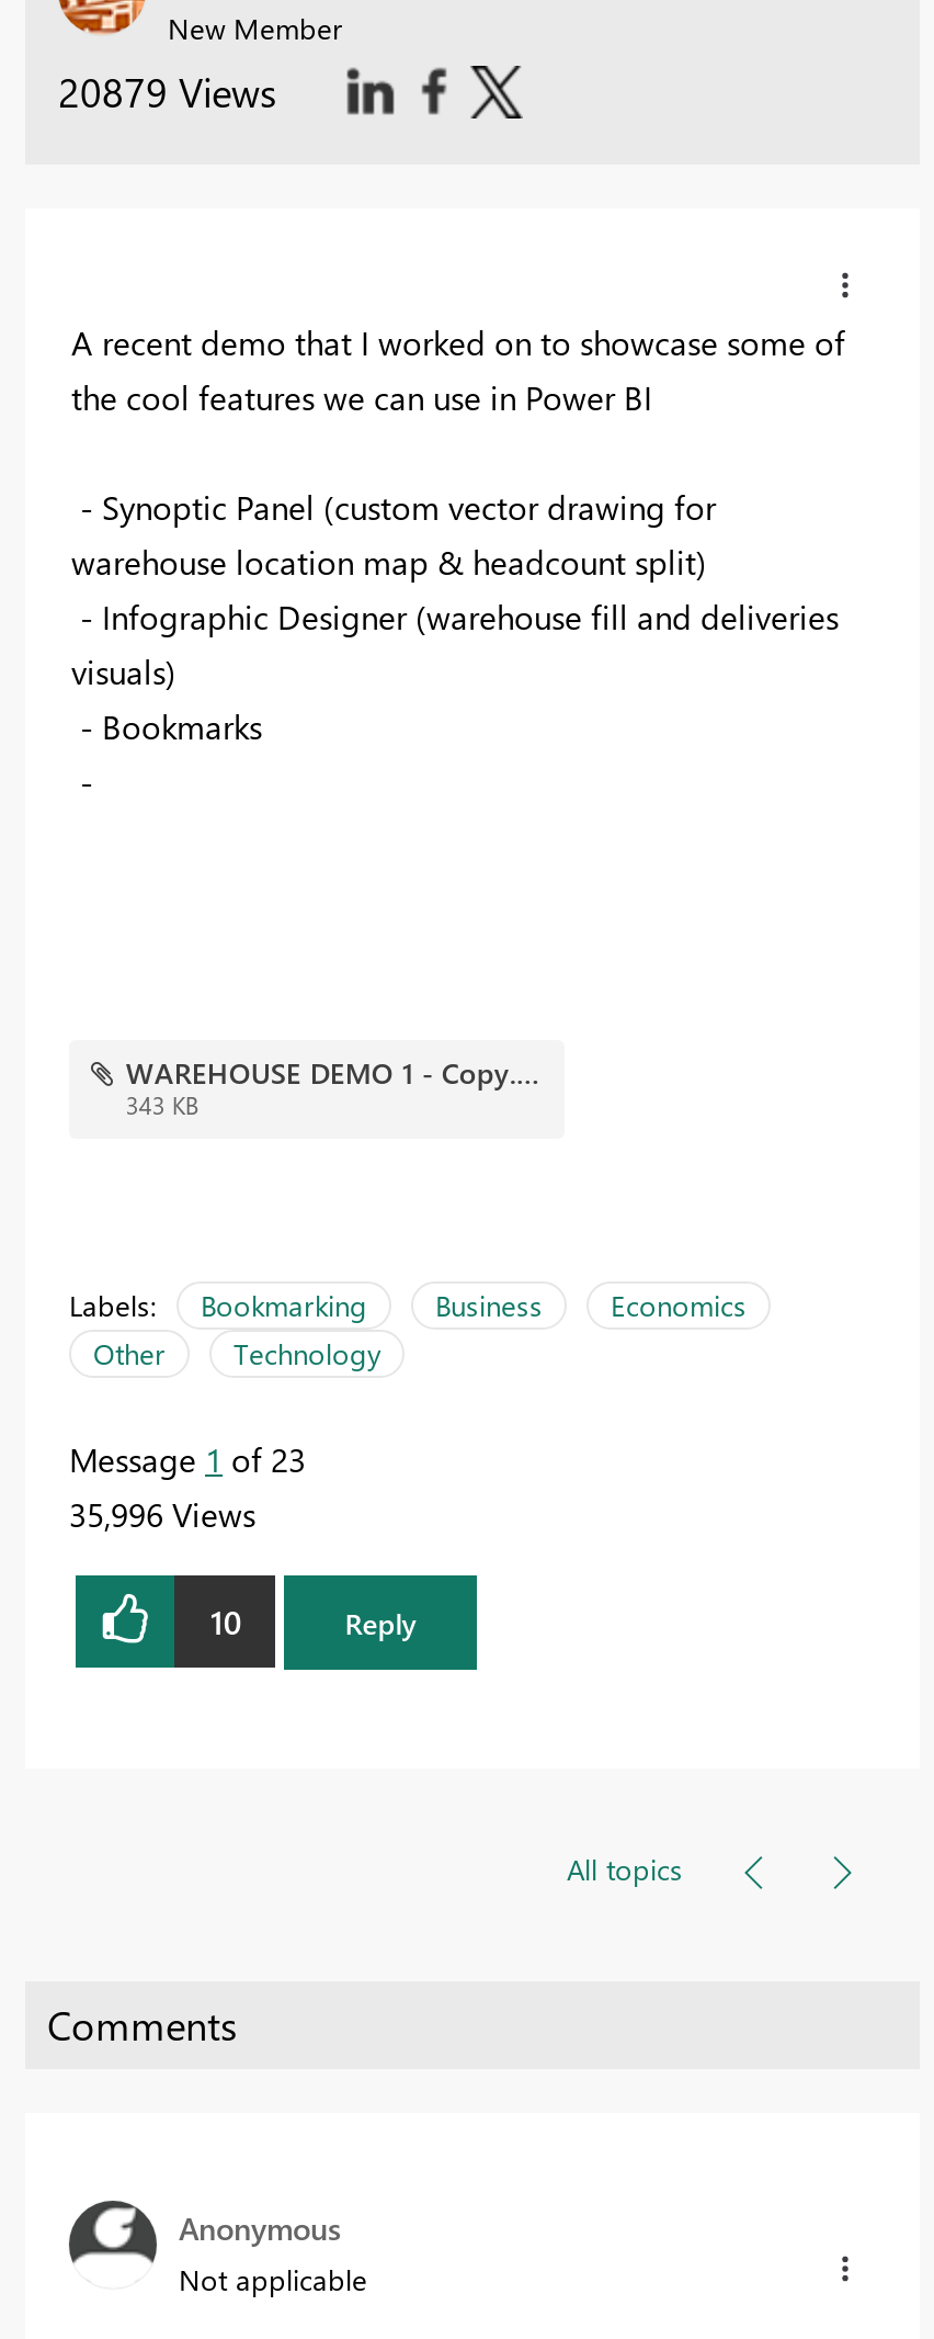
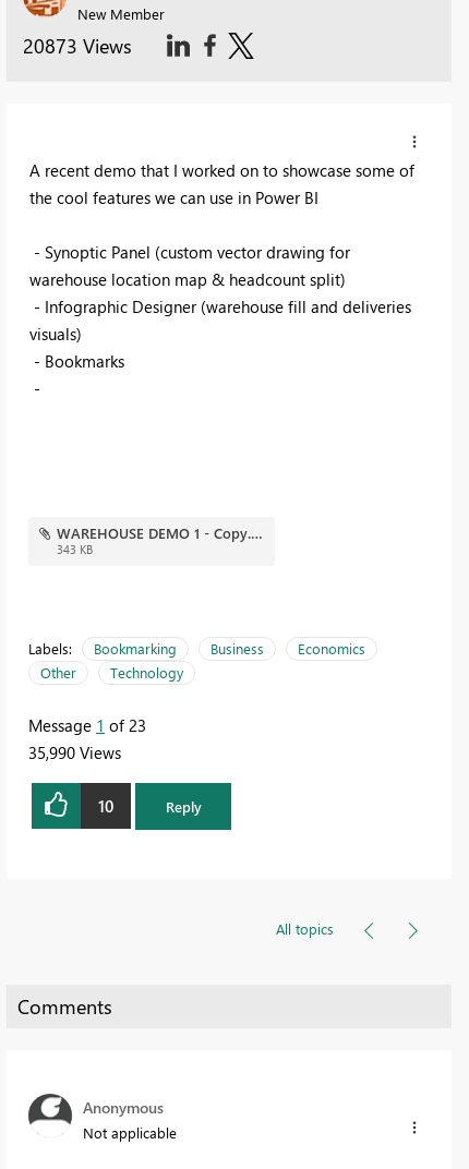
- 20879 Views
+ 20873 Views

- 35,996 Views
+ 35,990 Views
